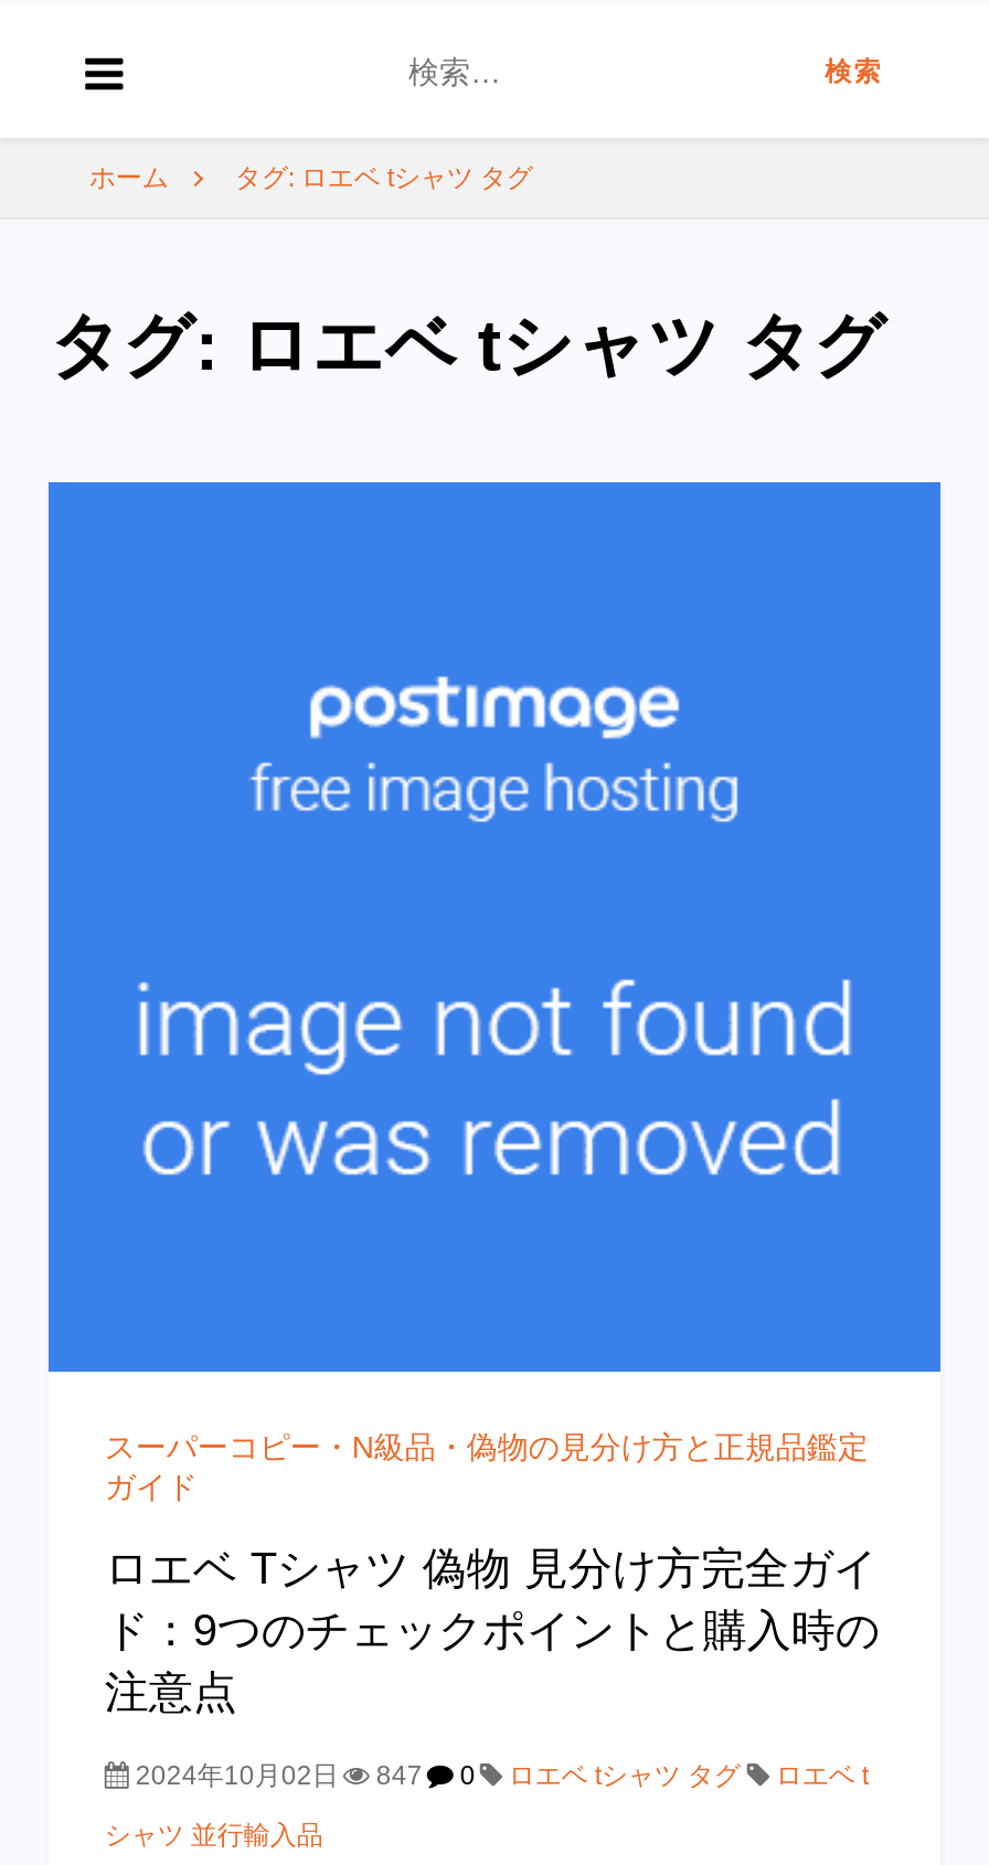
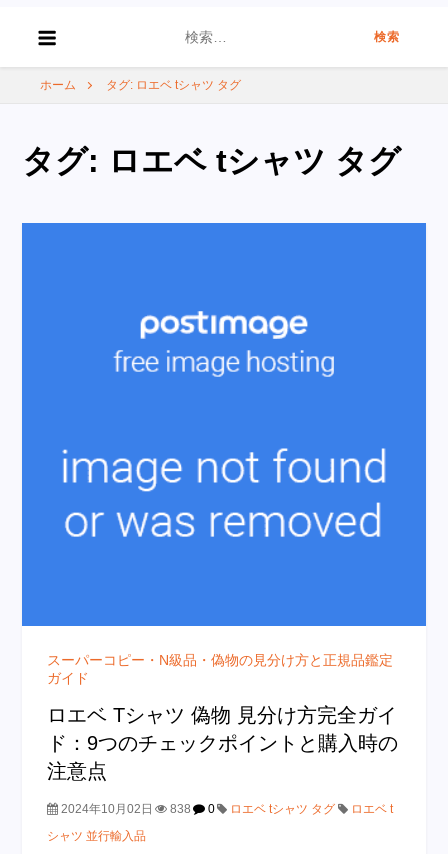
- 2024年10月02日 847 0 ロエベ tシャツ タグ ロエベ t
+ 2024年10月02日 838 0 ロエベ tシャツ タグ ロエベ t
